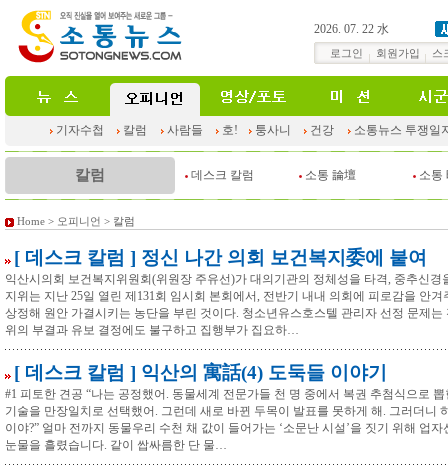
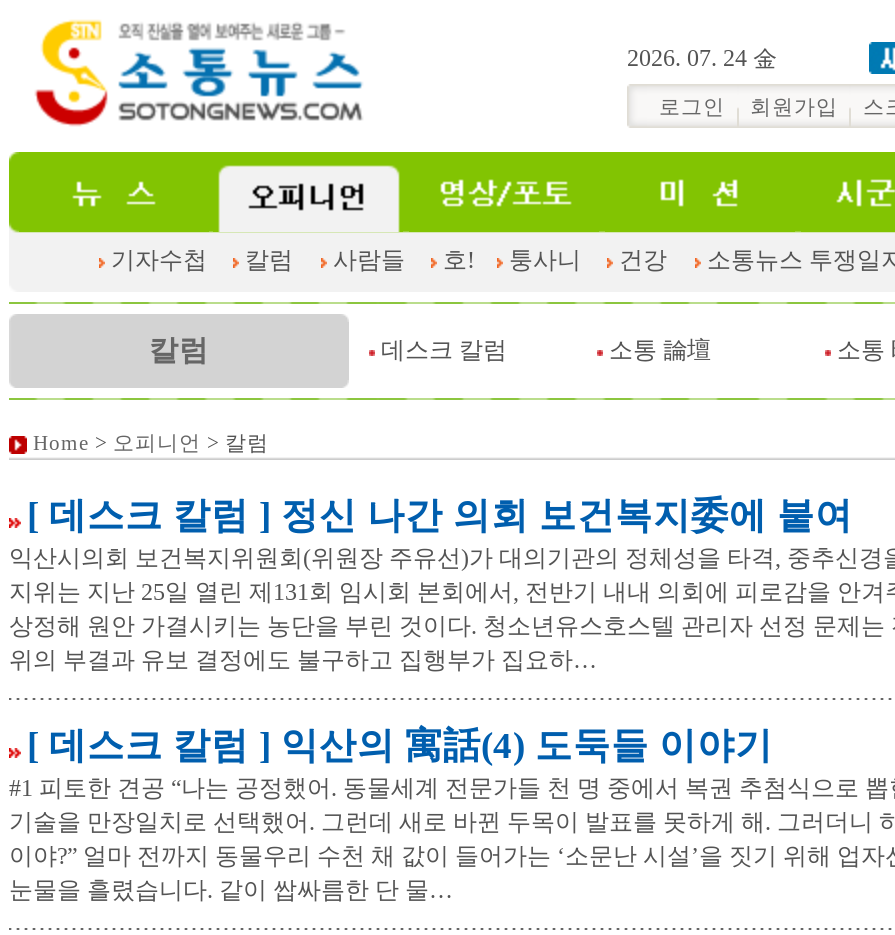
- 2026. 07. 22 水
+ 2026. 07. 24 金
